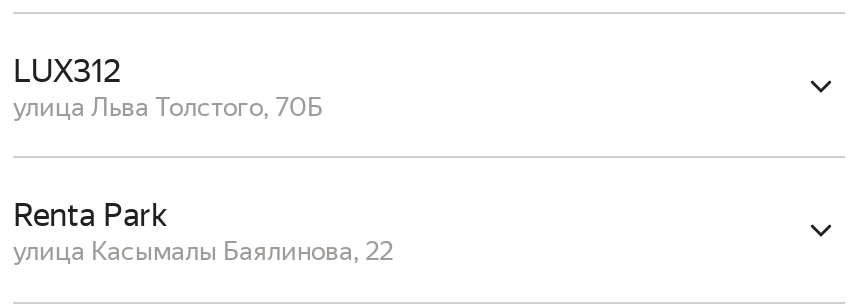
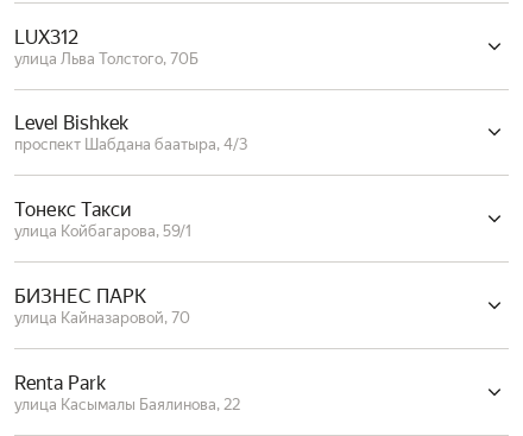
+ Level Bishkek
+ проспект Шабдана баатыра, 4/3
+ Тонекс Такси
+ улица Койбагарова, 59/1
+ БИЗНЕС ПАРК
+ улица Кайназаровой, 70
